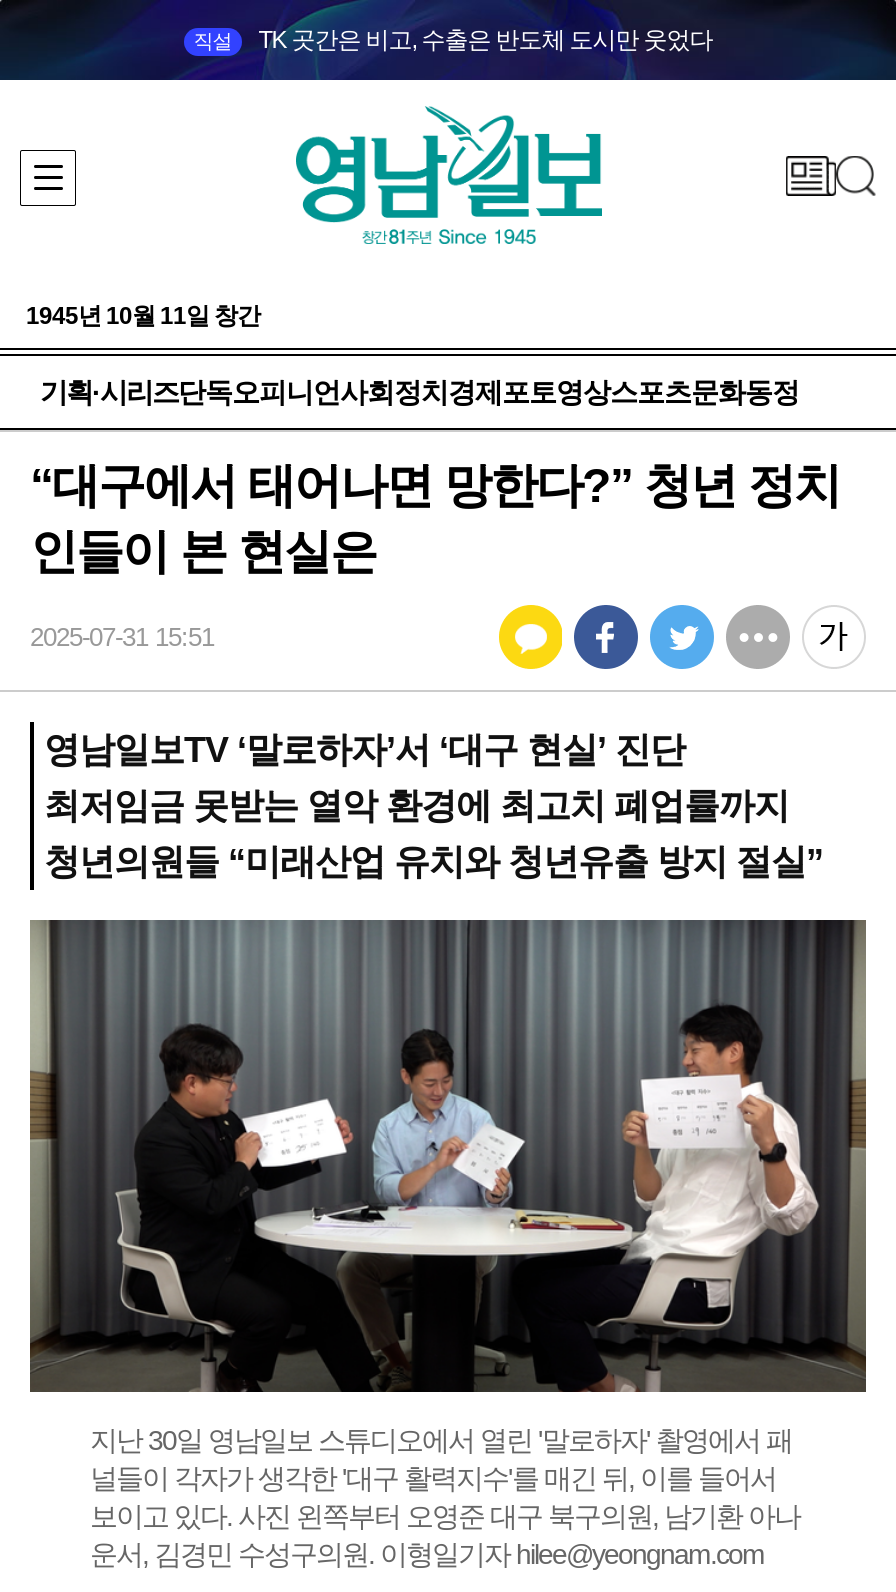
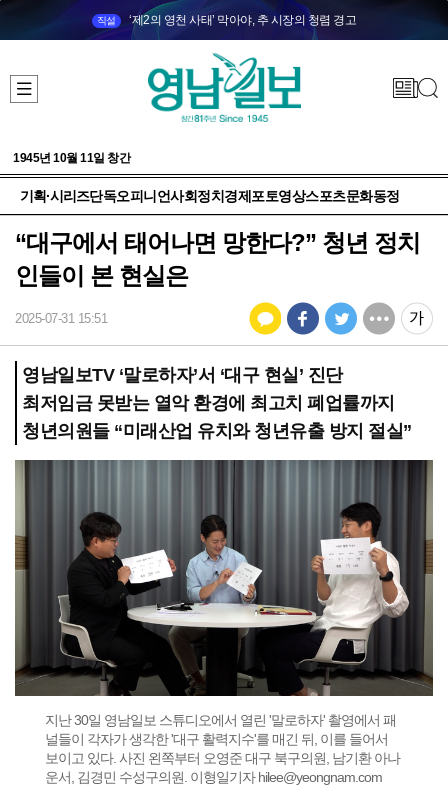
- TK 곳간은 비고, 수출은 반도체 도시만 웃었다
+ ‘제2의 영천 사태’ 막아야, 추 시장의 청렴 경고
